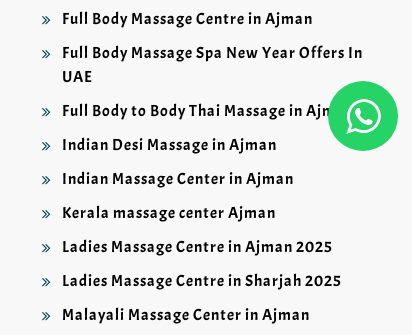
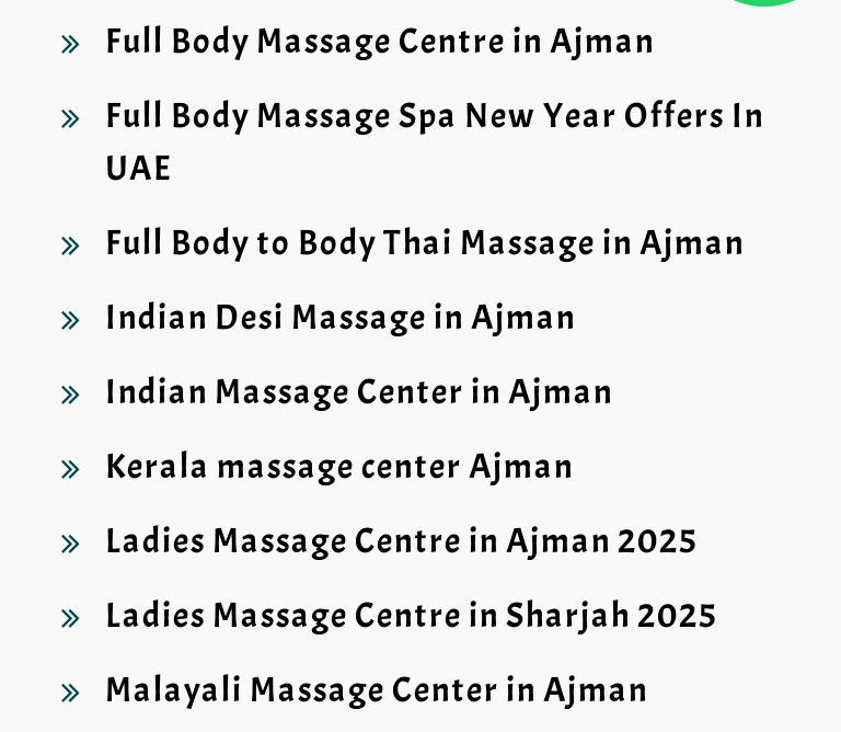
- [image]
